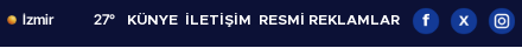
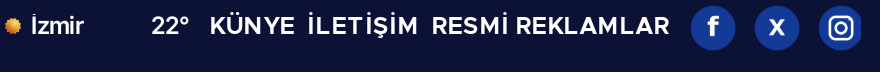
- 27° KÜNYE İLETİŞİM RESMİ REKLAMLAR
+ 22° KÜNYE İLETİŞİM RESMİ REKLAMLAR
